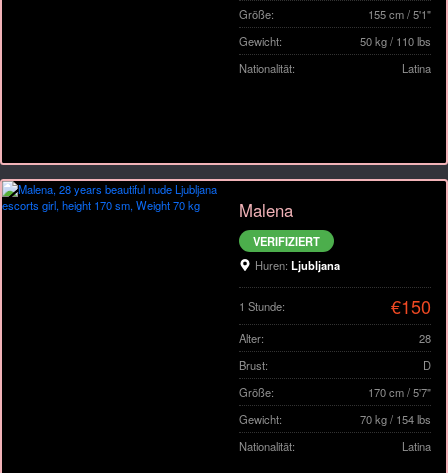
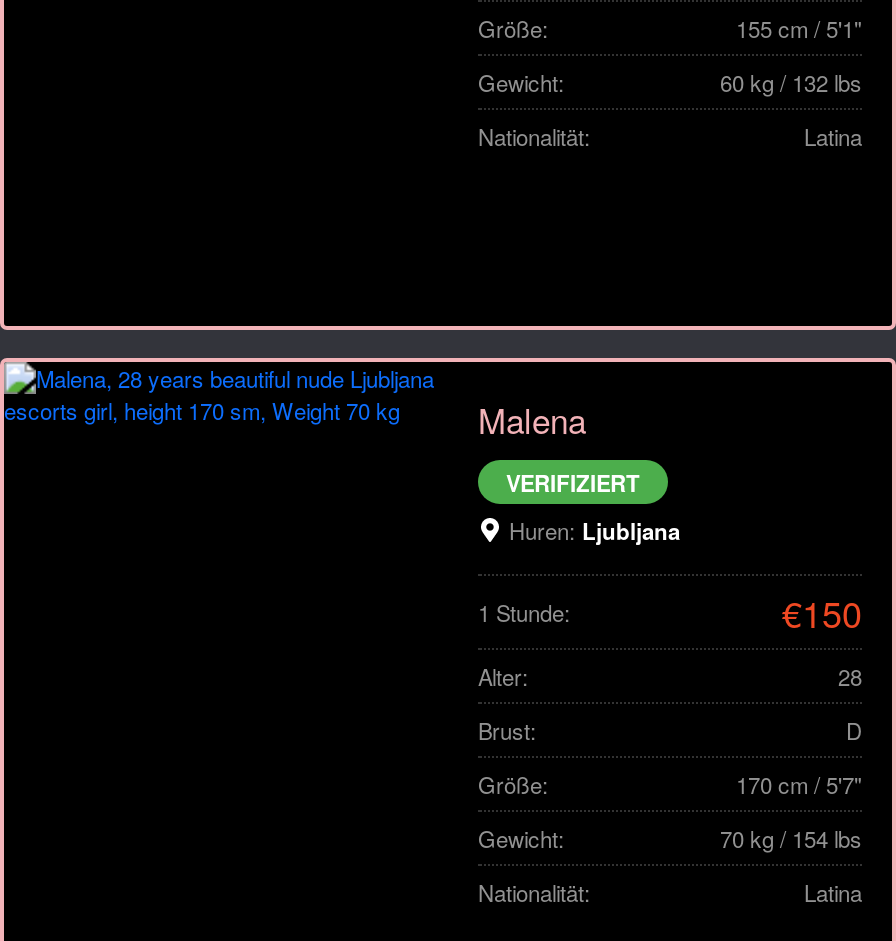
- 50 kg / 110 lbs
+ 60 kg / 132 lbs
